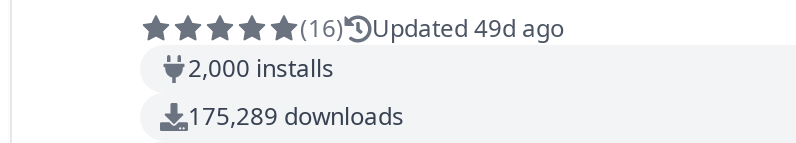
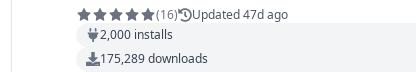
- (16) Updated 49d ago
+ (16) Updated 47d ago
